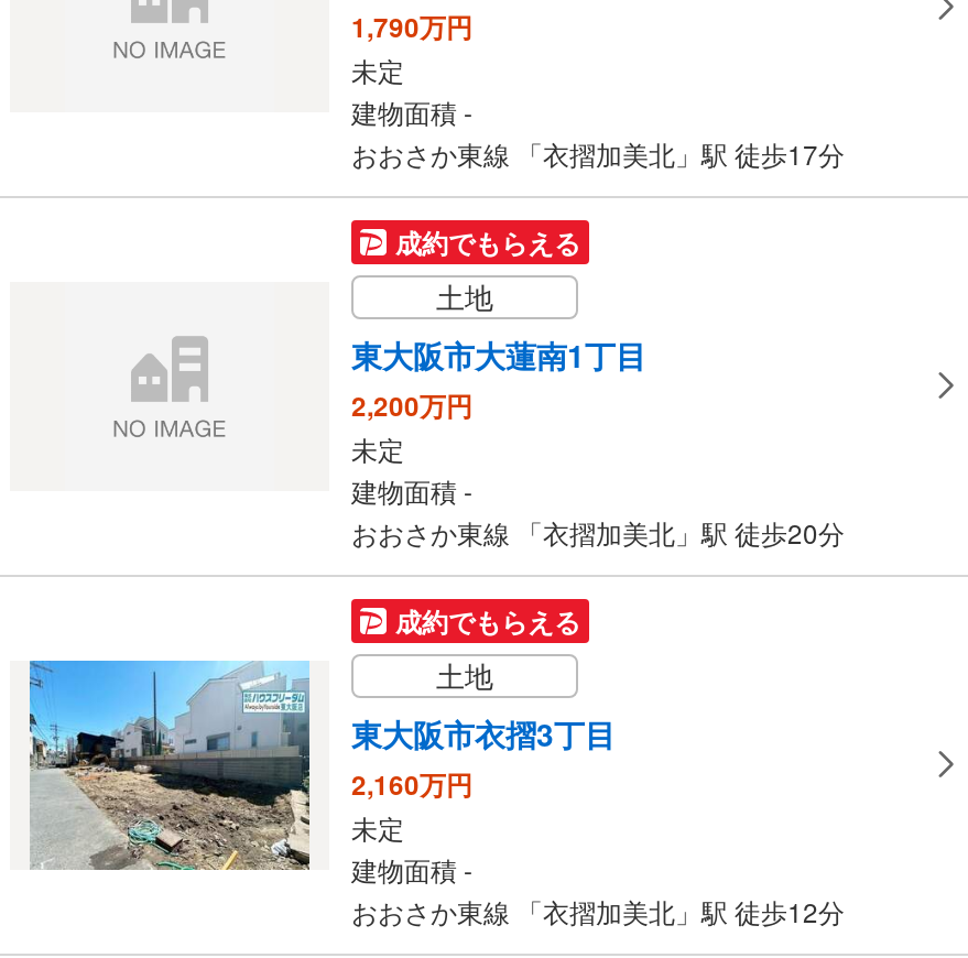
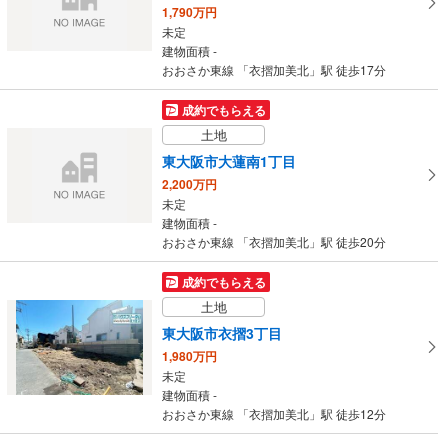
- 2,160万円
+ 1,980万円
